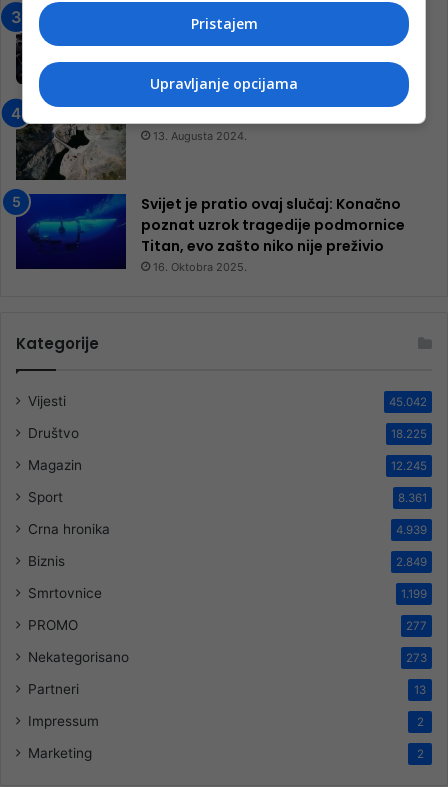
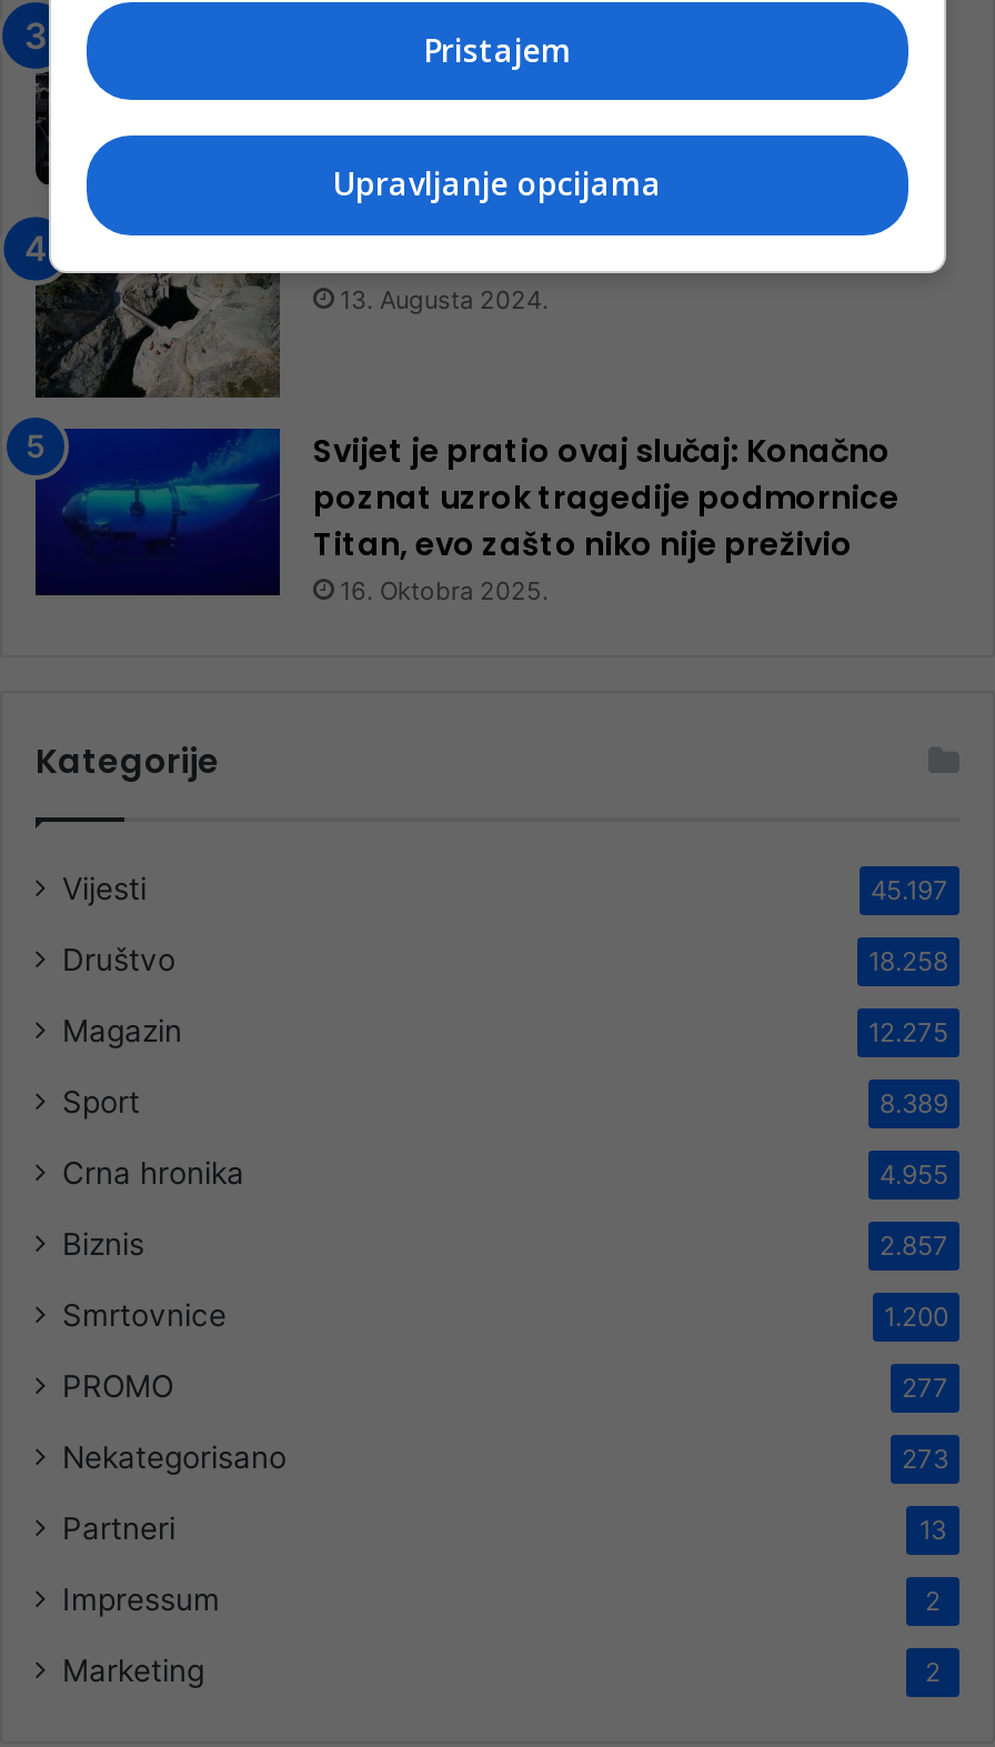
- 45.042
+ 45.197

- 18.225
+ 18.258

- 12.245
+ 12.275

- 8.361
+ 8.389

- 4.939
+ 4.955

- 2.849
+ 2.857

- 1.199
+ 1.200
